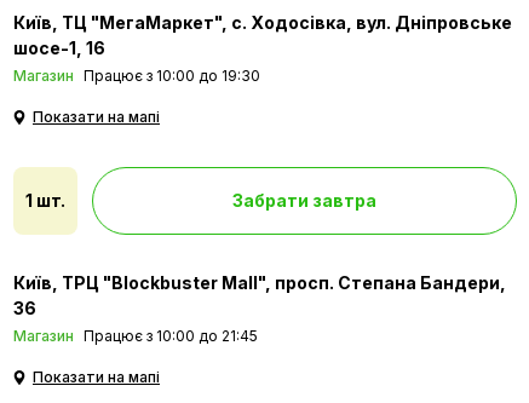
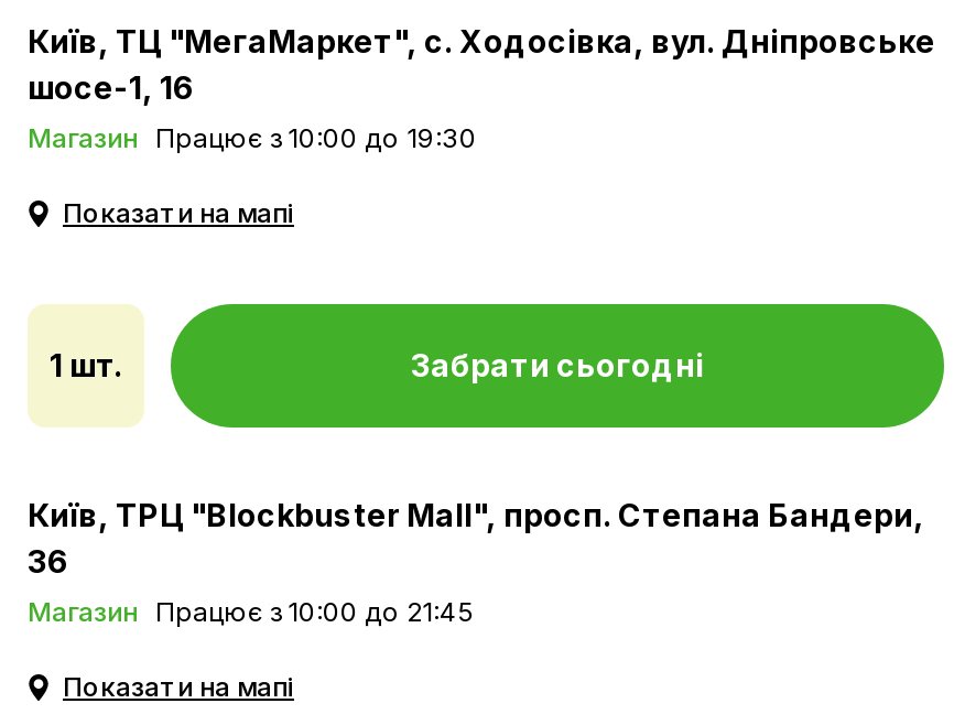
- Забрати завтра
+ Забрати сьогодні
